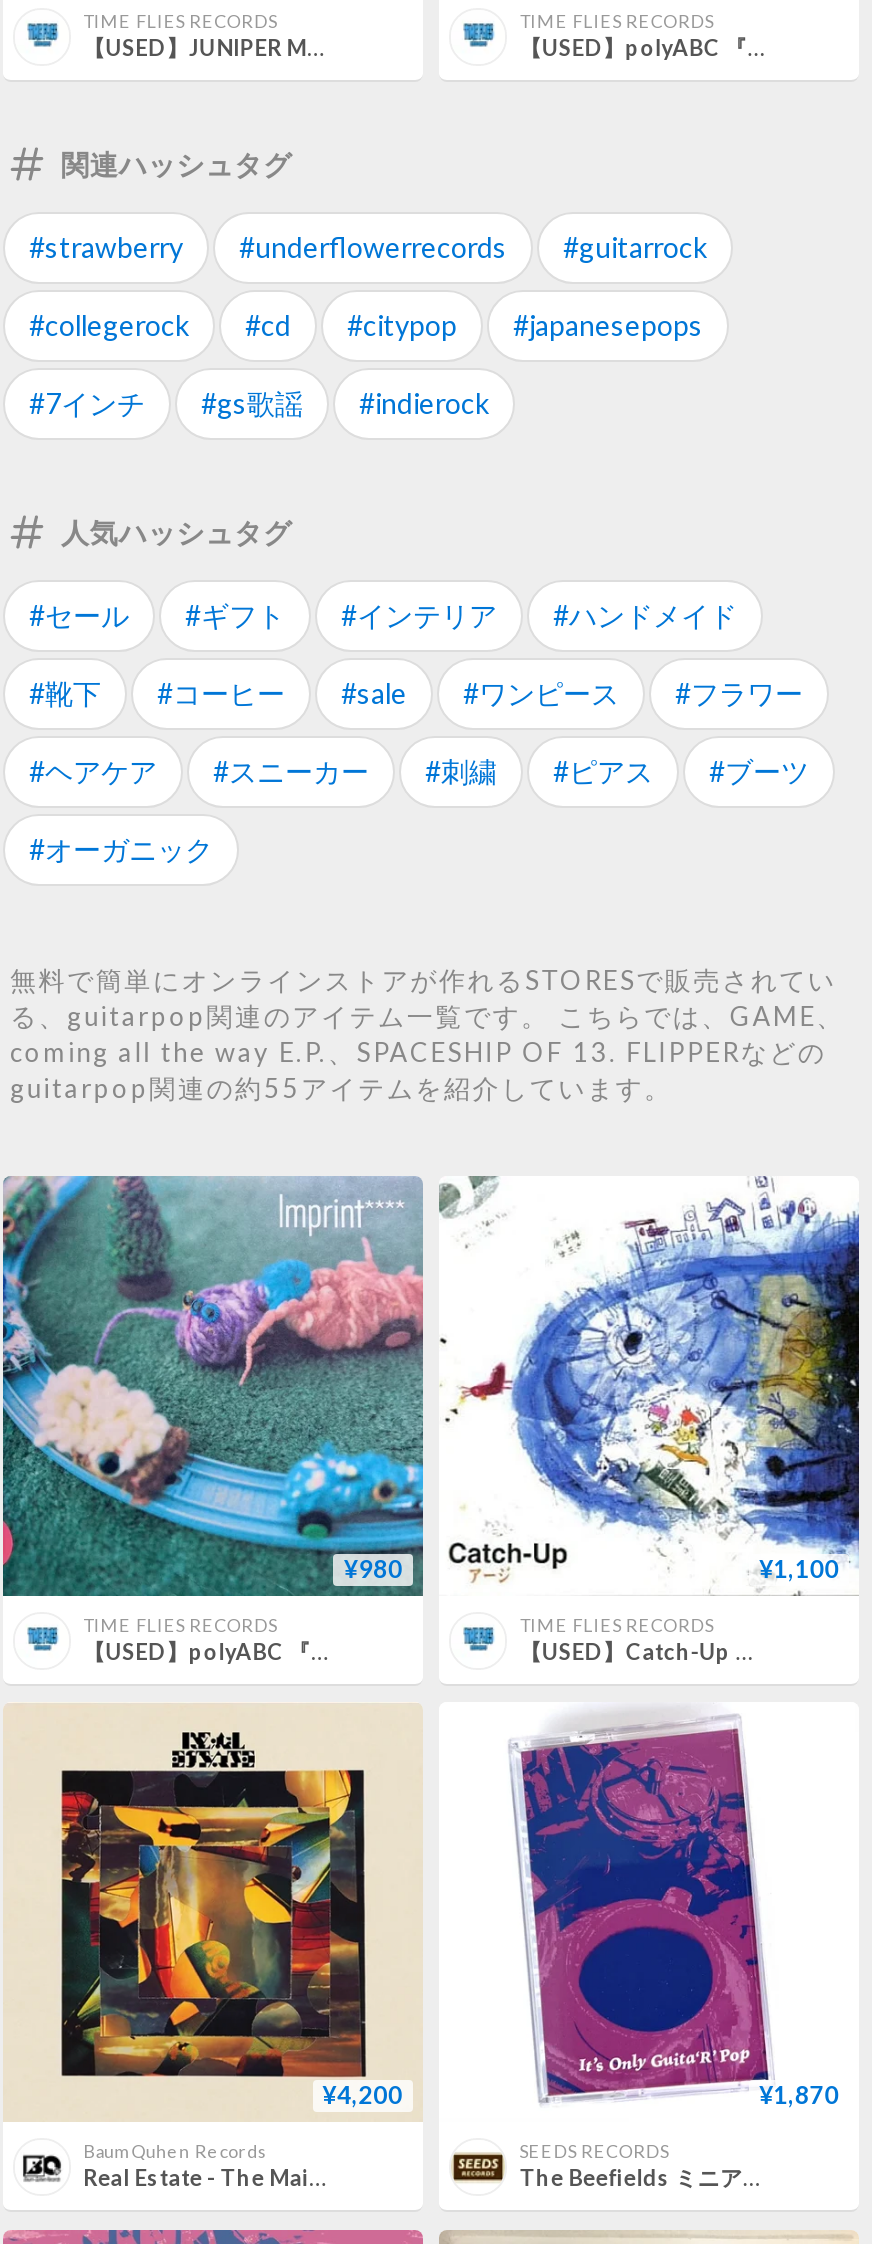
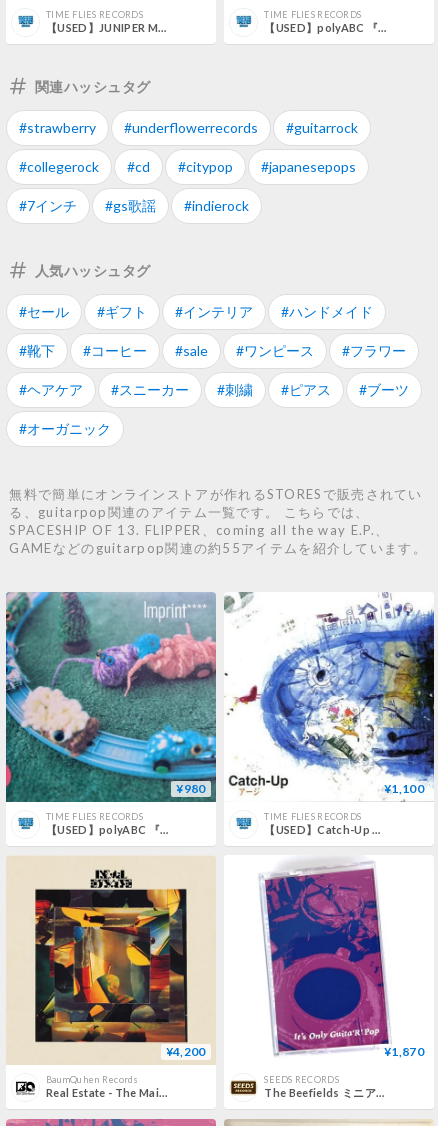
- る、guitarpop関連のアイテム一覧です。 こちらでは、GAME、
- coming all the way E.P.、SPACESHIP OF 13. FLIPPERなどの
- guitarpop関連の約55アイテムを紹介しています。
+ る、guitarpop関連のアイテム一覧です。 こちらでは、
+ SPACESHIP OF 13. FLIPPER、coming all the way E.P.、
+ GAMEなどのguitarpop関連の約55アイテムを紹介しています。
